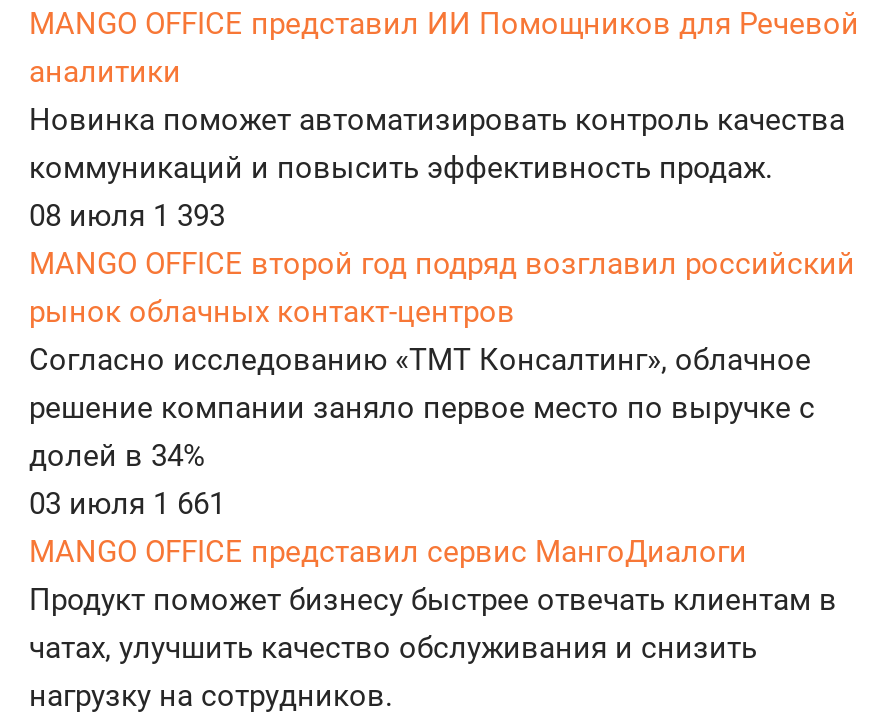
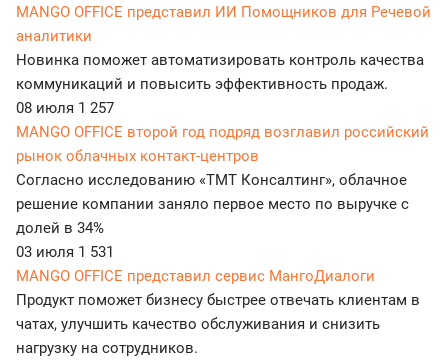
- 08 июля 1 393
+ 08 июля 1 257

- 03 июля 1 661
+ 03 июля 1 531
